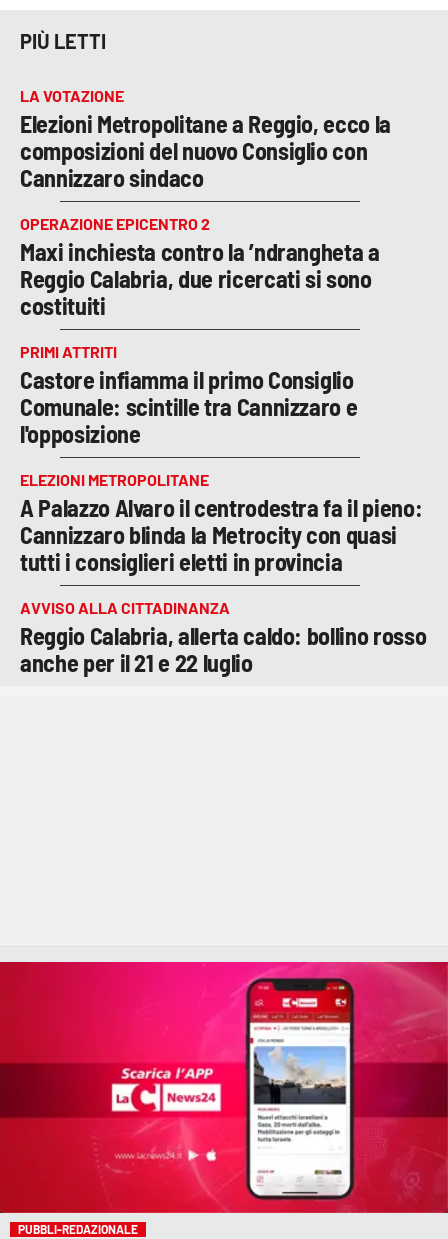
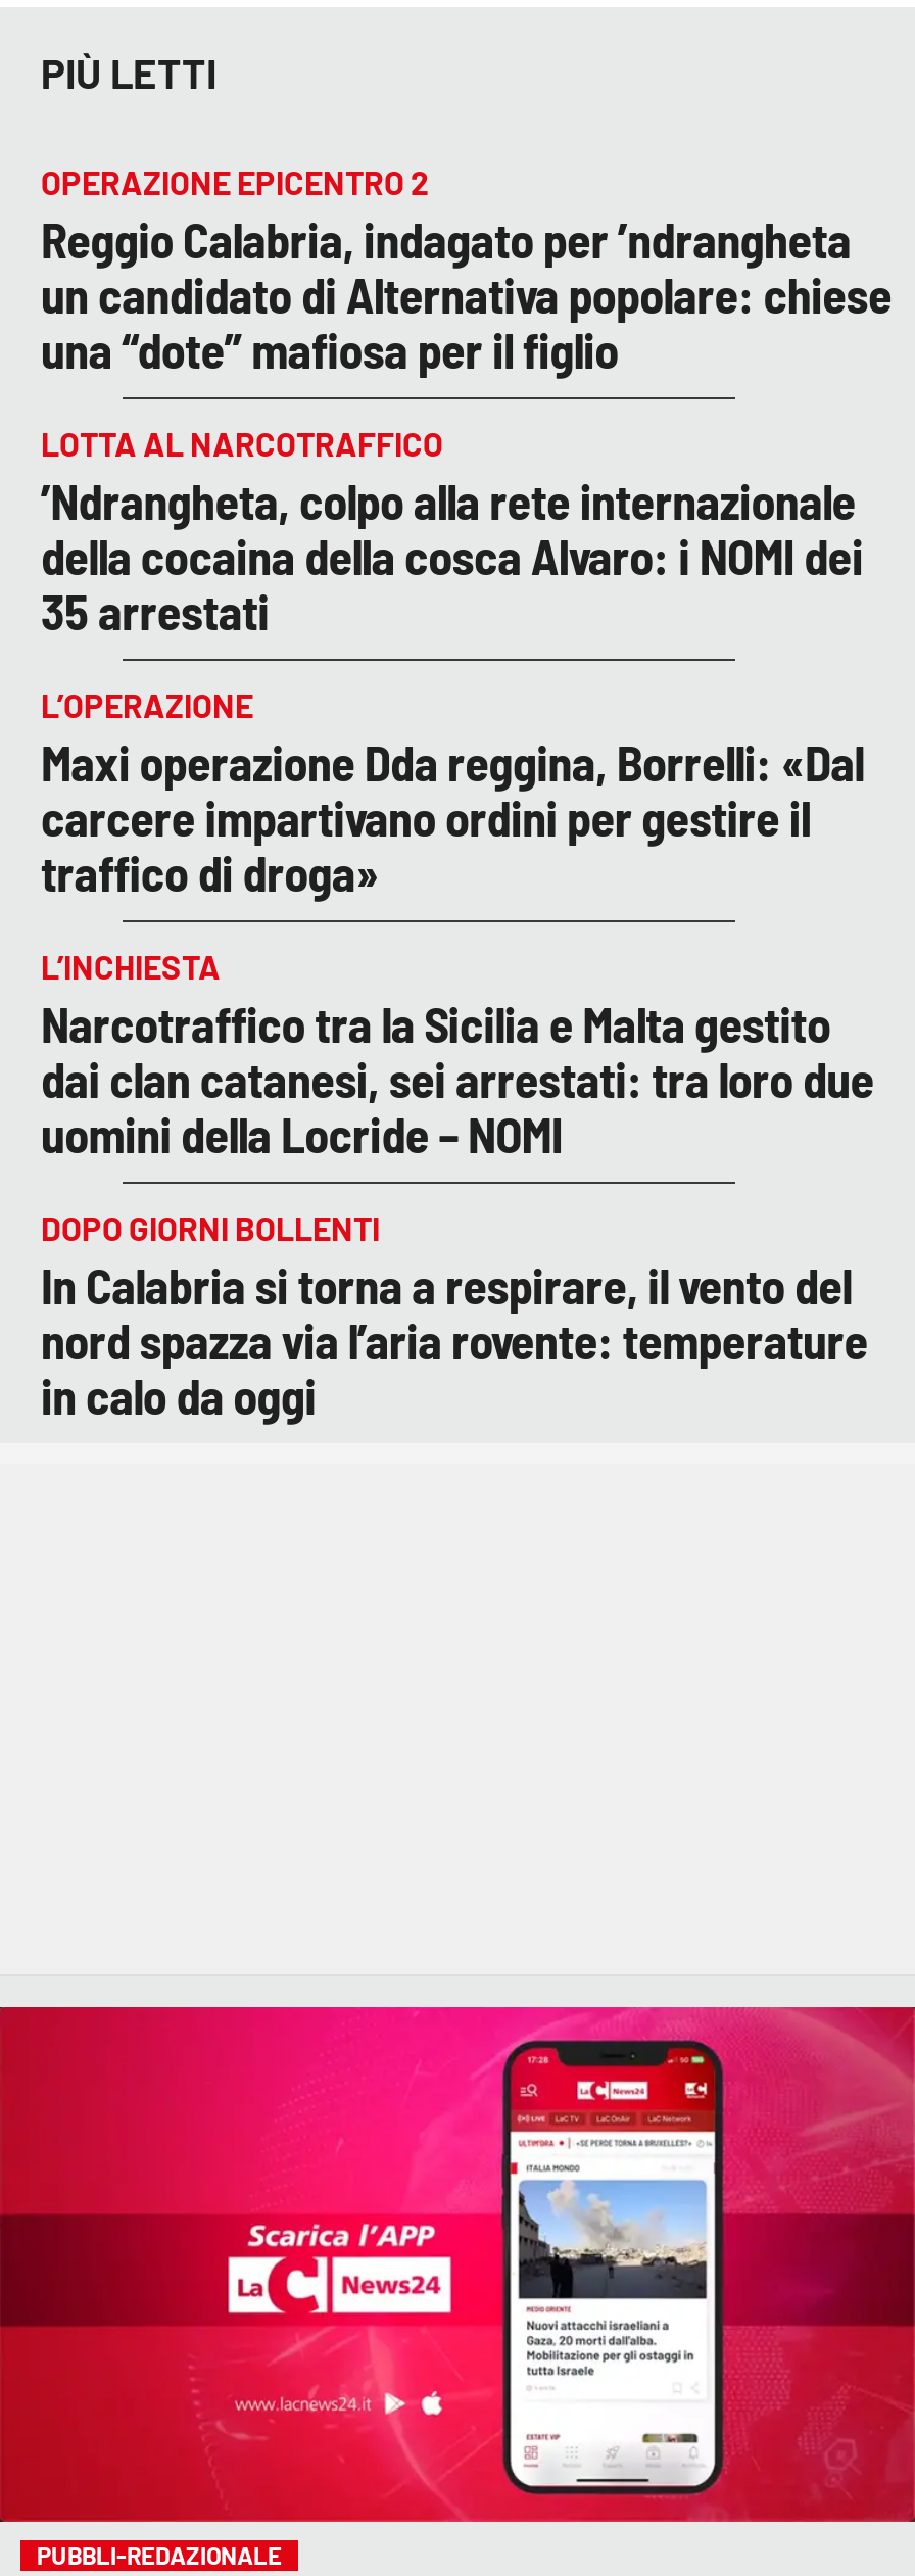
- LA VOTAZIONE
- Elezioni Metropolitane a Reggio, ecco la
- composizioni del nuovo Consiglio con
- Cannizzaro sindaco

moved up: OPERAZIONE EPICENTRO 2

- Maxi inchiesta contro la ’ndrangheta a
- Reggio Calabria, due ricercati si sono
- costituiti
- PRIMI ATTRITI
- Castore infiamma il primo Consiglio
- Comunale: scintille tra Cannizzaro e
- l'opposizione
- ELEZIONI METROPOLITANE
- A Palazzo Alvaro il centrodestra fa il pieno:
- Cannizzaro blinda la Metrocity con quasi
- tutti i consiglieri eletti in provincia
- AVVISO ALLA CITTADINANZA
- Reggio Calabria, allerta caldo: bollino rosso
- anche per il 21 e 22 luglio
+ Reggio Calabria, indagato per ’ndrangheta
+ un candidato di Alternativa popolare: chiese
+ una “dote” mafiosa per il figlio
+ LOTTA AL NARCOTRAFFICO
+ ’Ndrangheta, colpo alla rete internazionale
+ della cocaina della cosca Alvaro: i NOMI dei
+ 35 arrestati
+ L’OPERAZIONE
+ Maxi operazione Dda reggina, Borrelli: «Dal
+ carcere impartivano ordini per gestire il
+ traffico di droga»
+ L’INCHIESTA
+ Narcotraffico tra la Sicilia e Malta gestito
+ dai clan catanesi, sei arrestati: tra loro due
+ uomini della Locride – NOMI
+ DOPO GIORNI BOLLENTI
+ In Calabria si torna a respirare, il vento del
+ nord spazza via l’aria rovente: temperature
+ in calo da oggi
